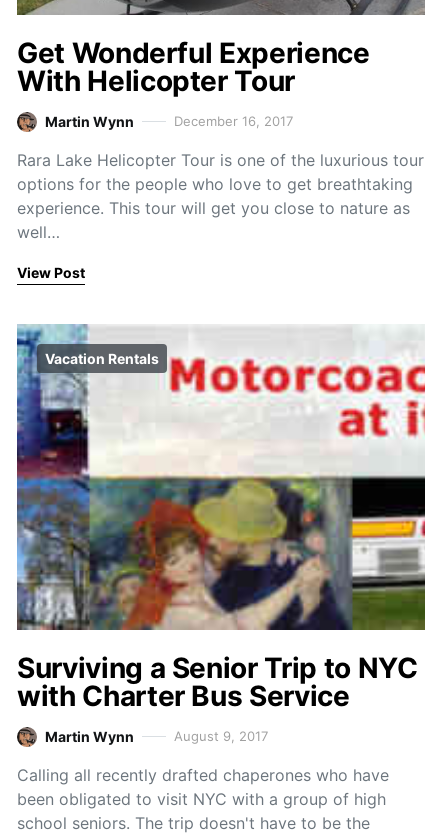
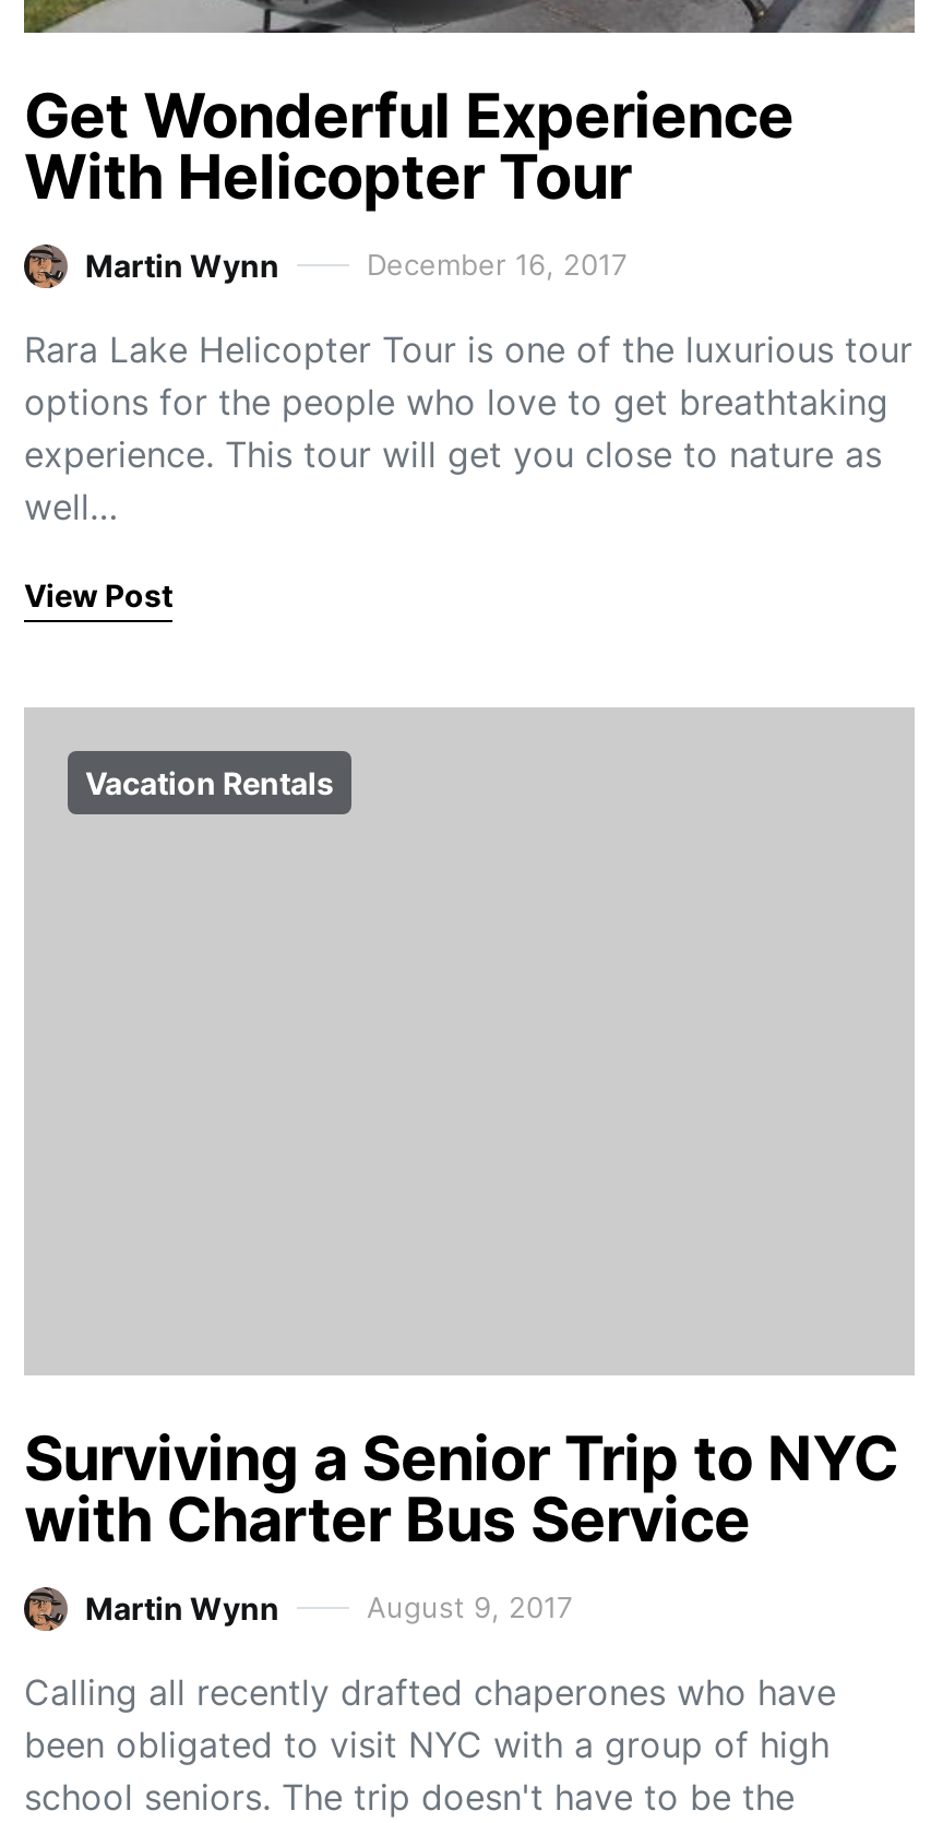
- [image]
